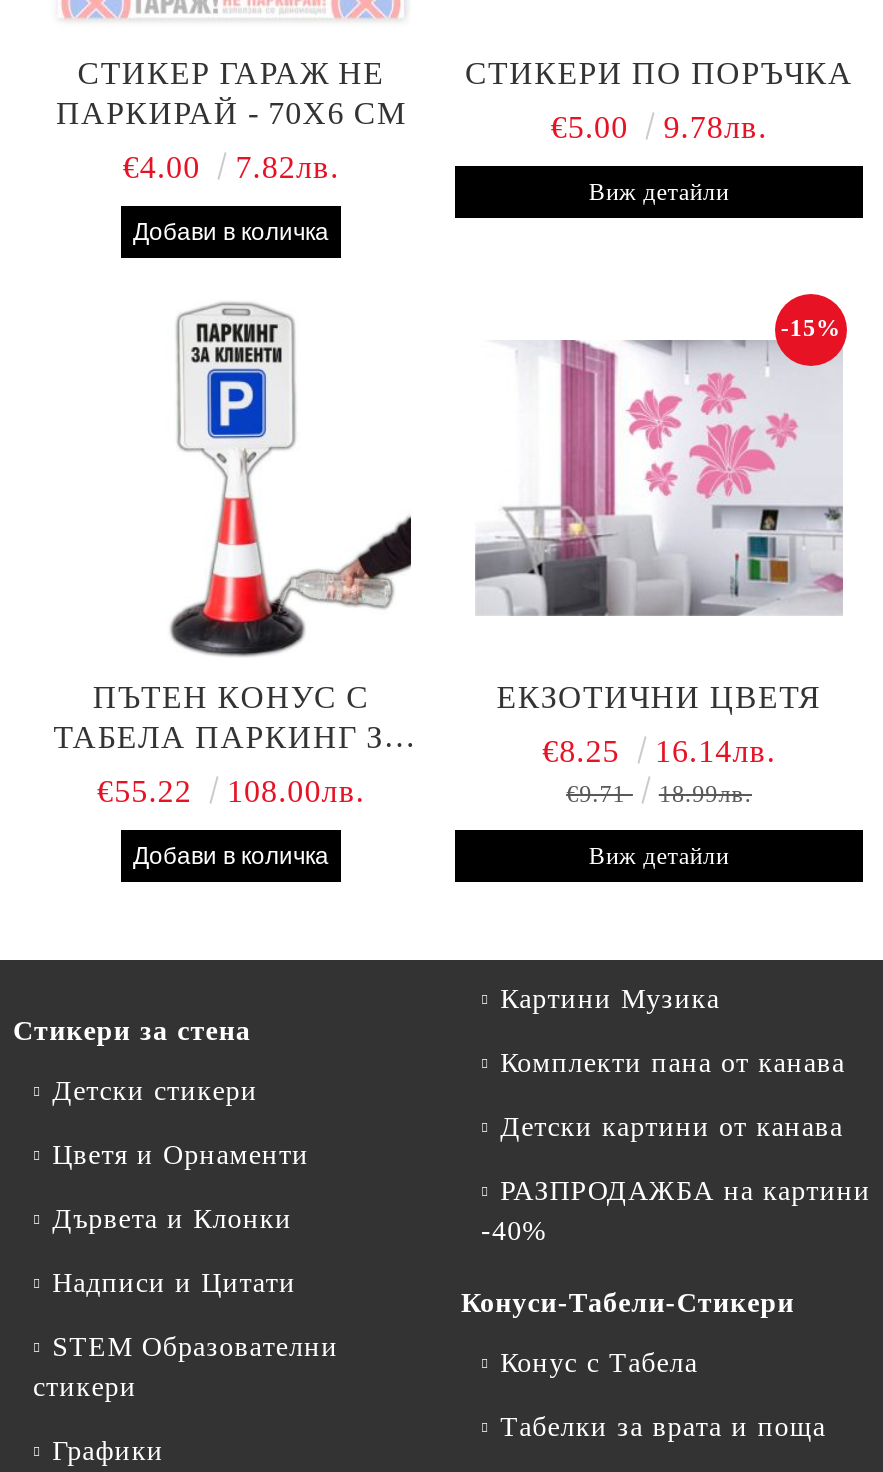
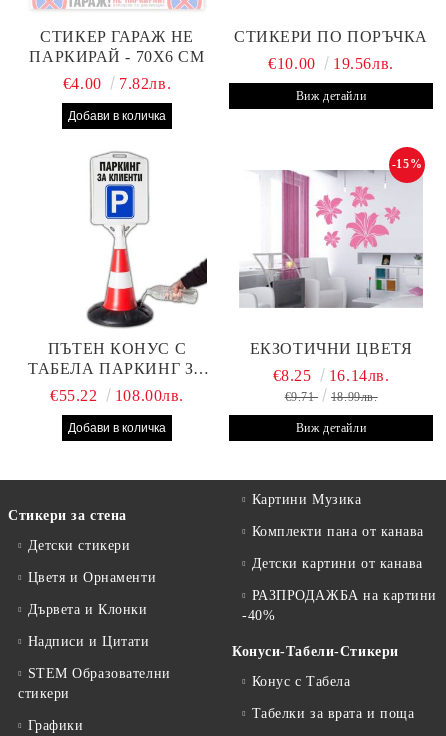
- €5.00
- 9.78лв.
+ €10.00
+ 19.56лв.
